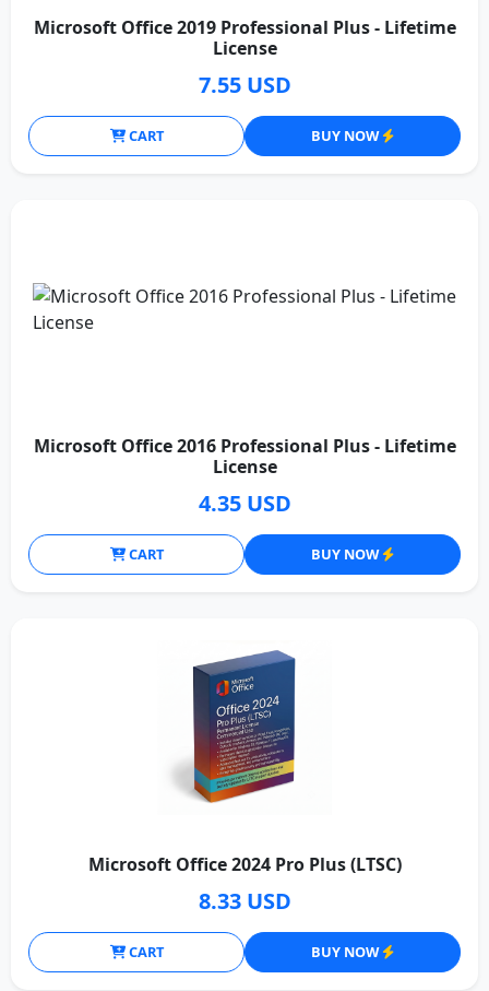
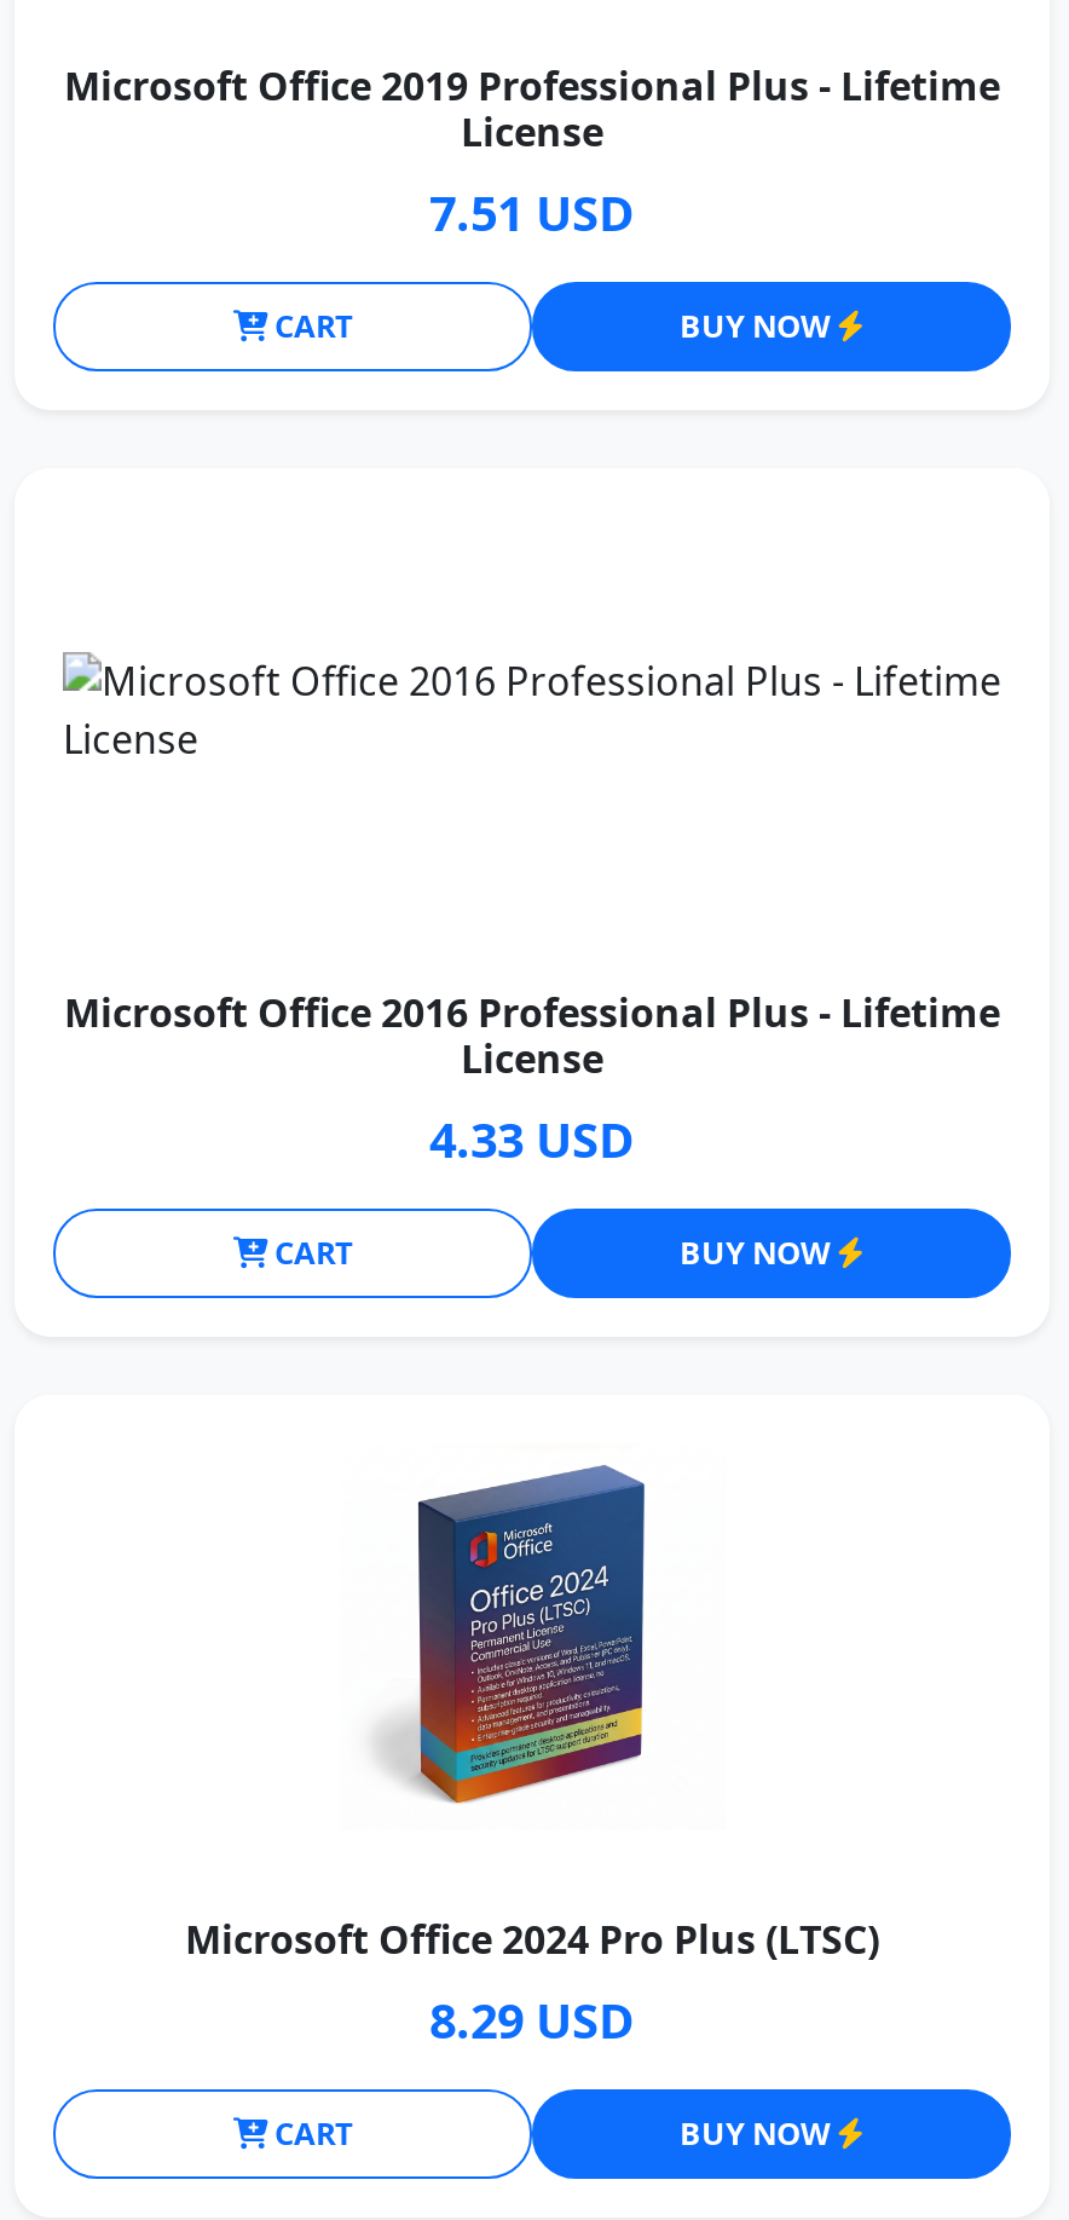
- 7.55 USD
+ 7.51 USD

- 4.35 USD
+ 4.33 USD

- 8.33 USD
+ 8.29 USD
